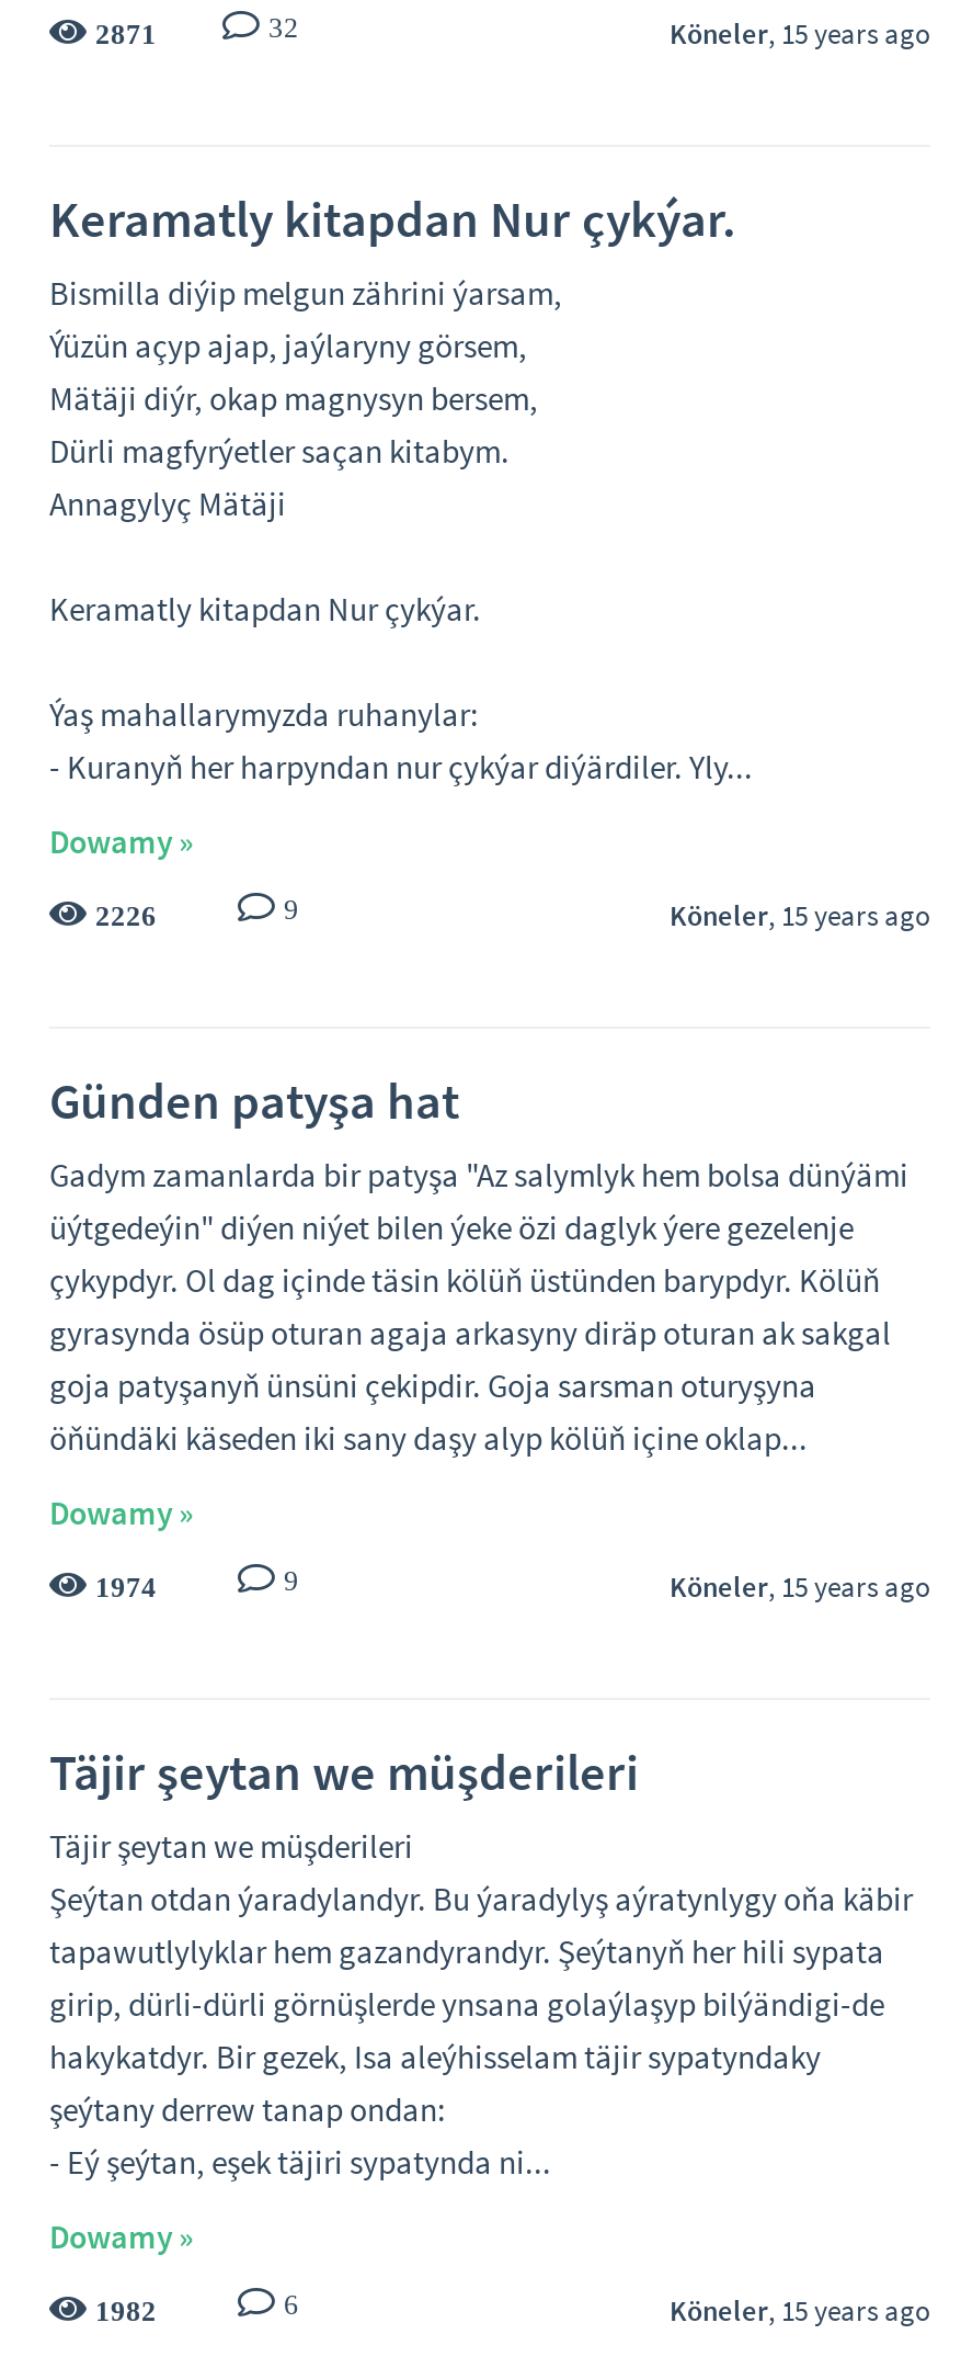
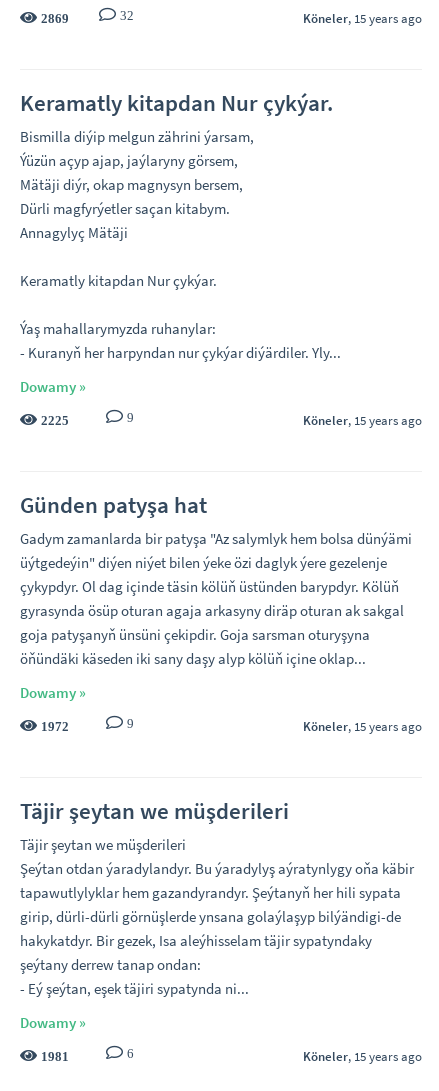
- 2871
+ 2869

- 2226
+ 2225

- 1974
+ 1972

- 1982
+ 1981
